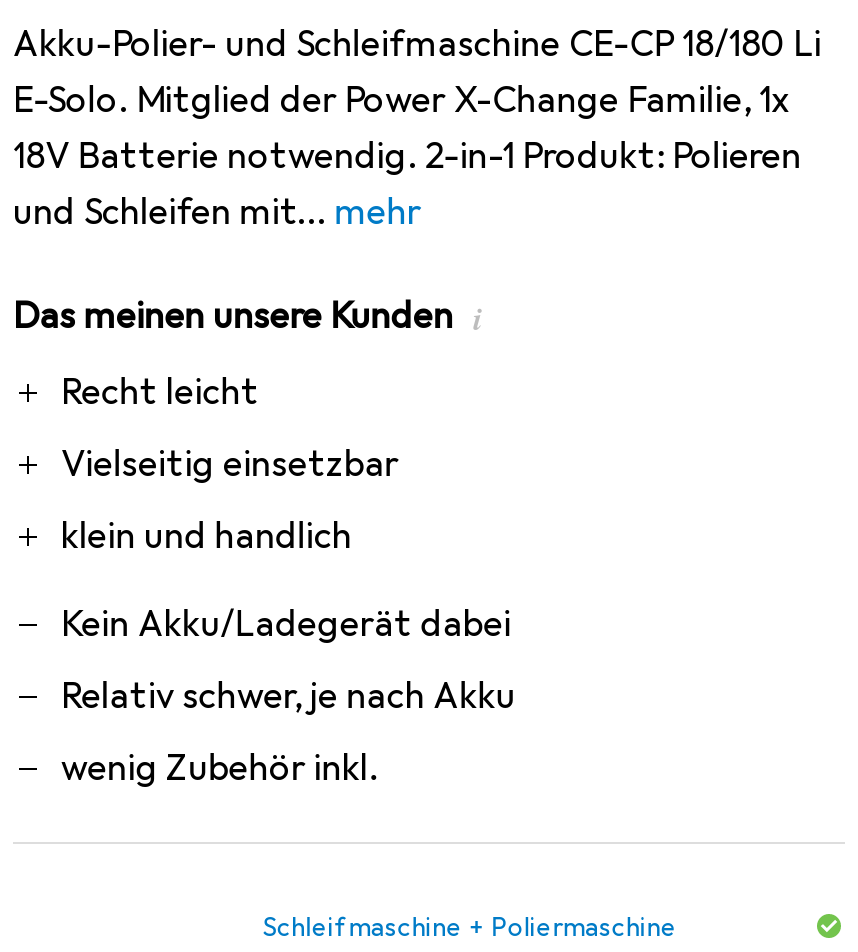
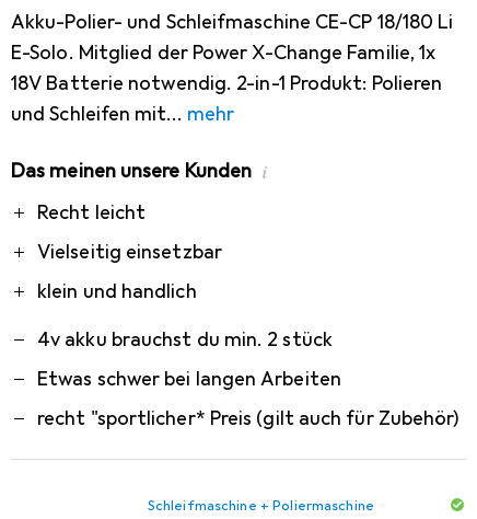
- Kein Akku/Ladegerät dabei
+ 4v akku brauchst du min. 2 stück

- Relativ schwer, je nach Akku
+ Etwas schwer bei langen Arbeiten

- wenig Zubehör inkl.
+ recht "sportlicher* Preis (gilt auch für Zubehör)
